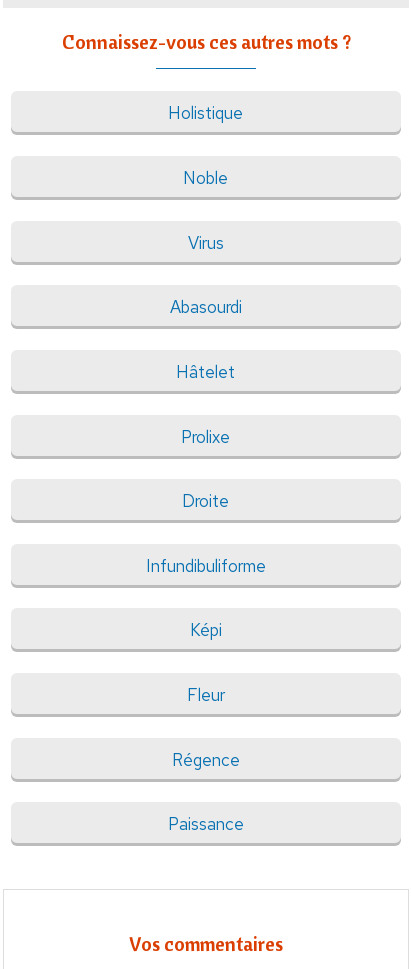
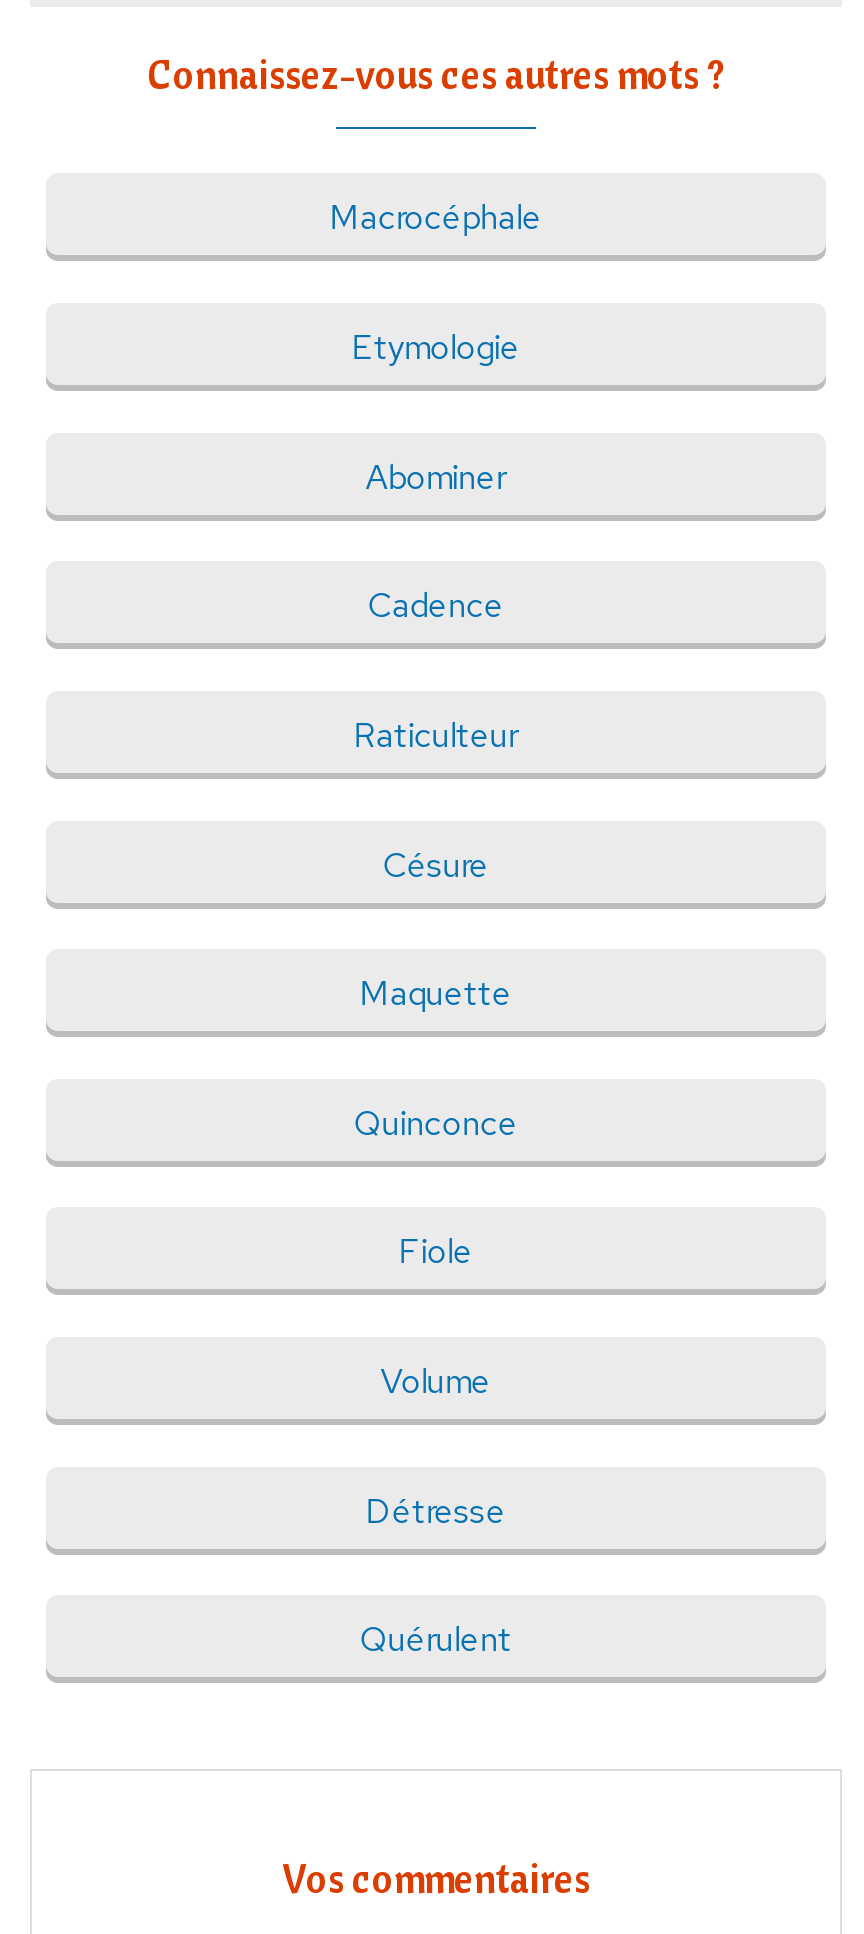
- Holistique
+ Macrocéphale

- Noble
+ Etymologie

- Virus
+ Abominer

- Abasourdi
+ Cadence

- Hâtelet
+ Raticulteur

- Prolixe
+ Césure

- Droite
+ Maquette

- Infundibuliforme
+ Quinconce

- Képi
+ Fiole

- Fleur
+ Volume

- Régence
+ Détresse

- Paissance
+ Quérulent
